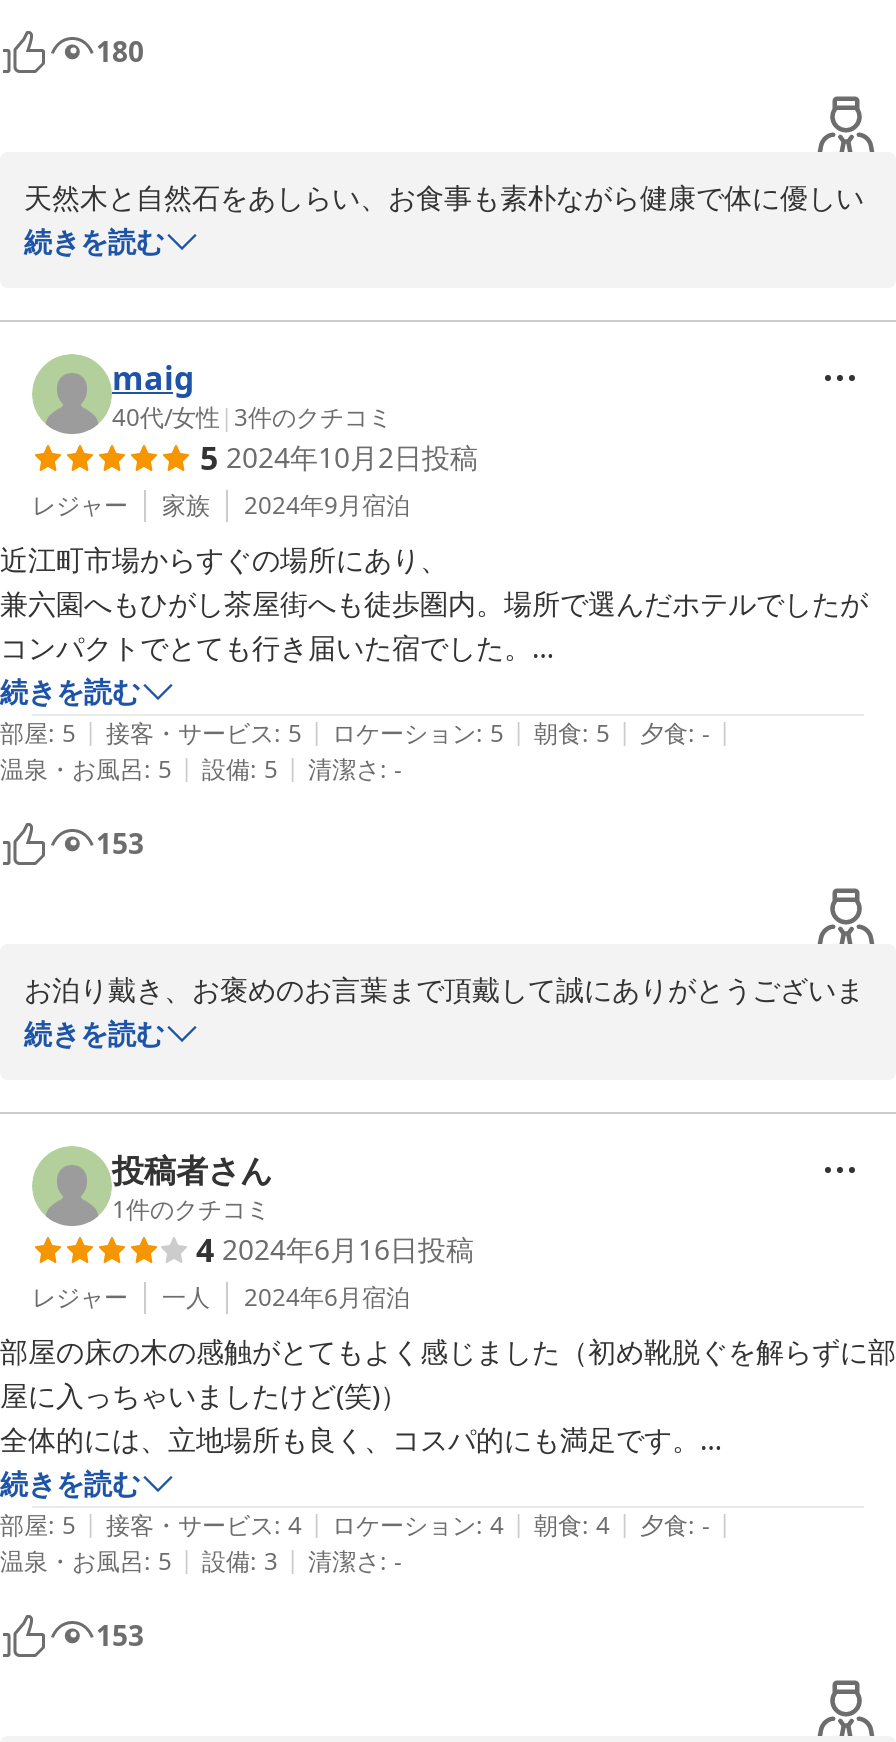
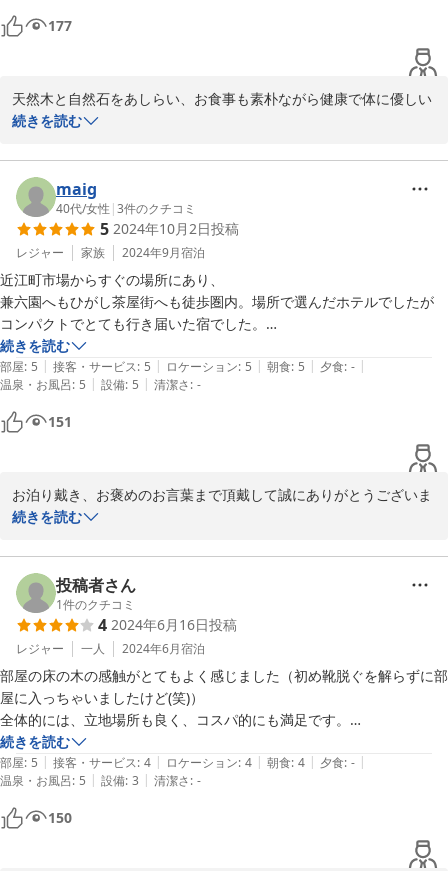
- 180
+ 177

- 153
+ 151

- 153
+ 150
